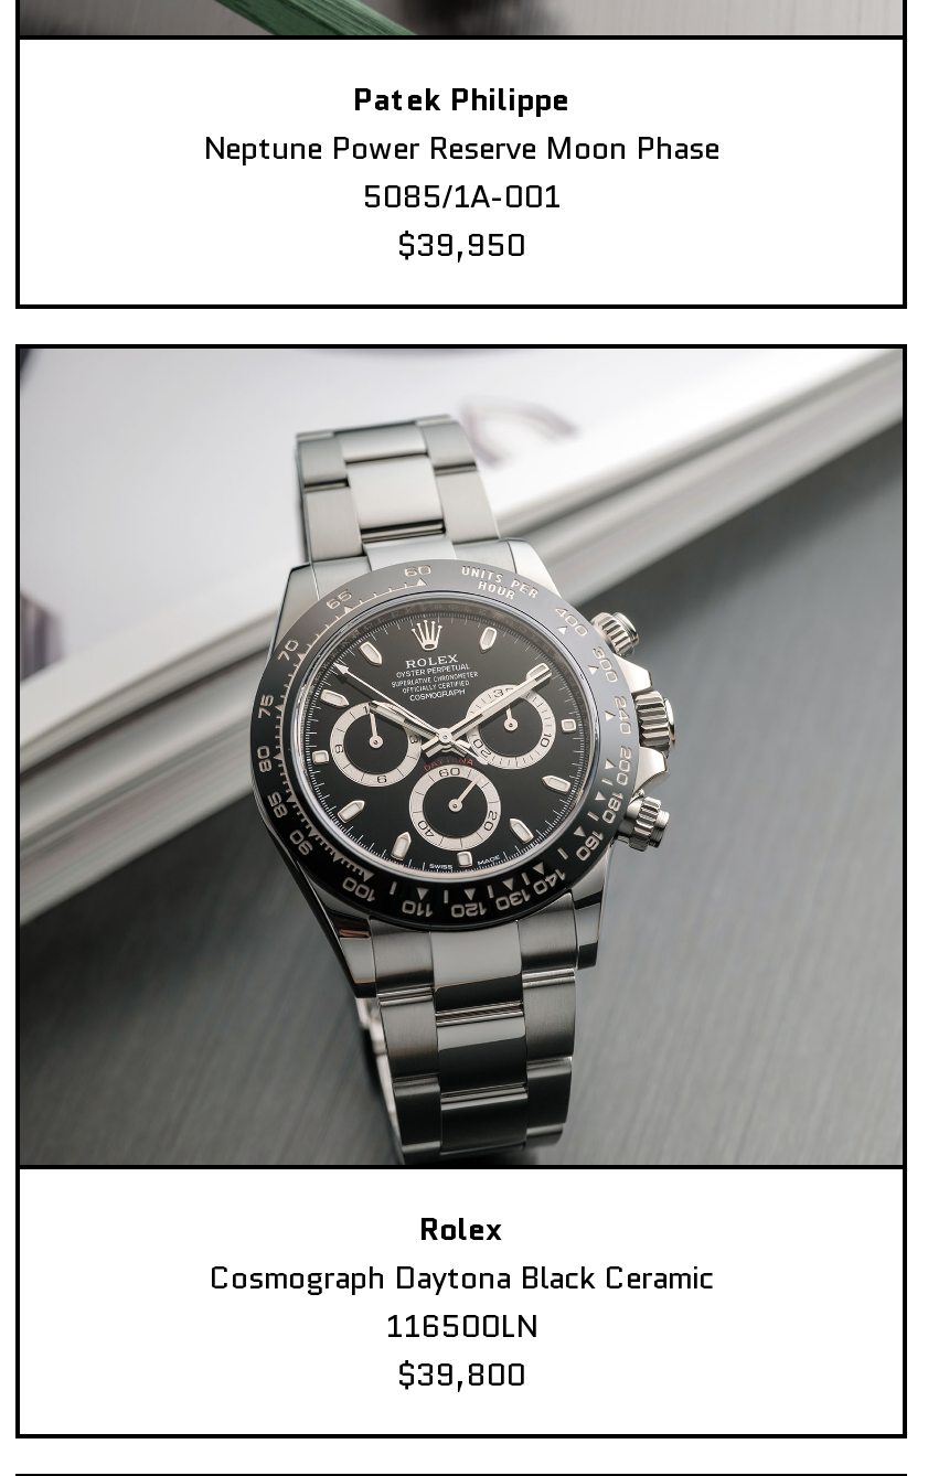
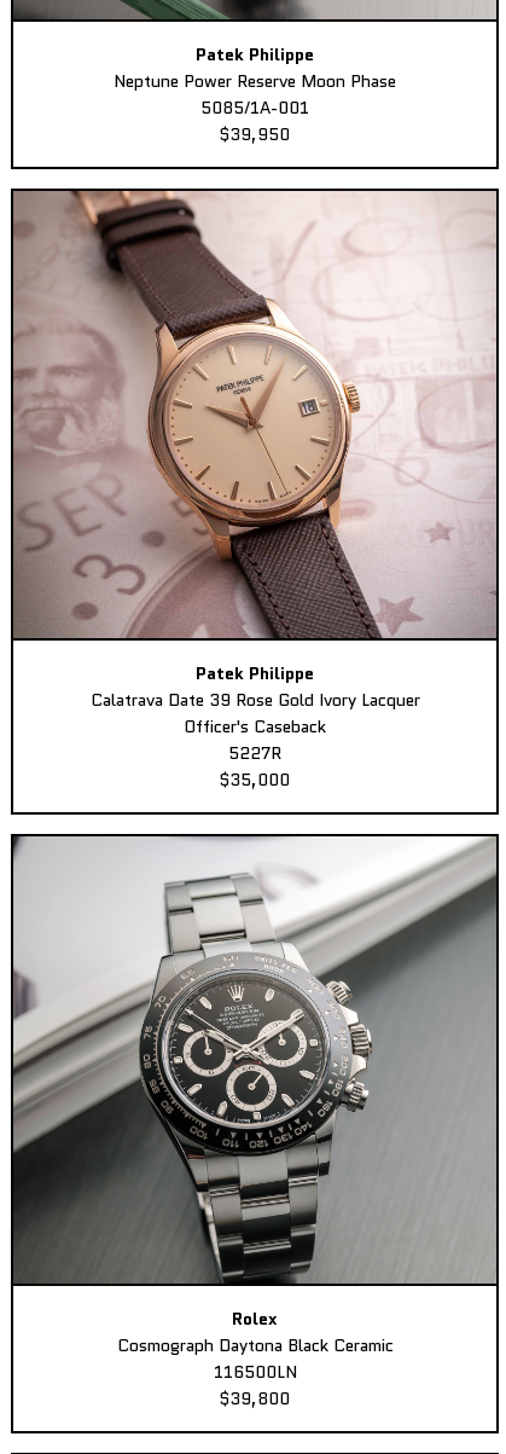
+ [image]
+ Patek Philippe
+ Calatrava Date 39 Rose Gold Ivory Lacquer
+ Officer's Caseback
+ 5227R
+ $35,000
